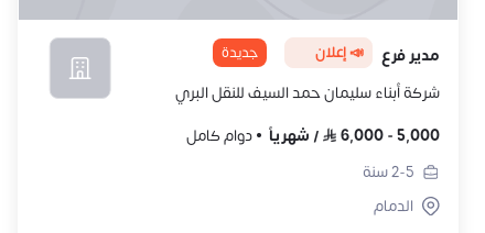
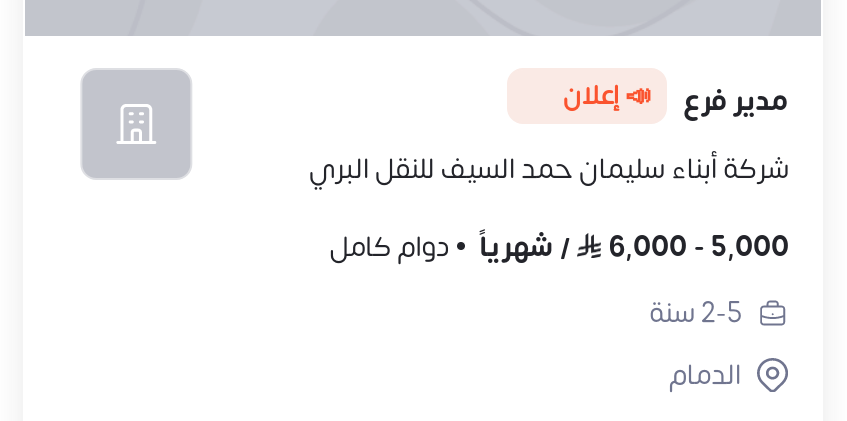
- جديدة
